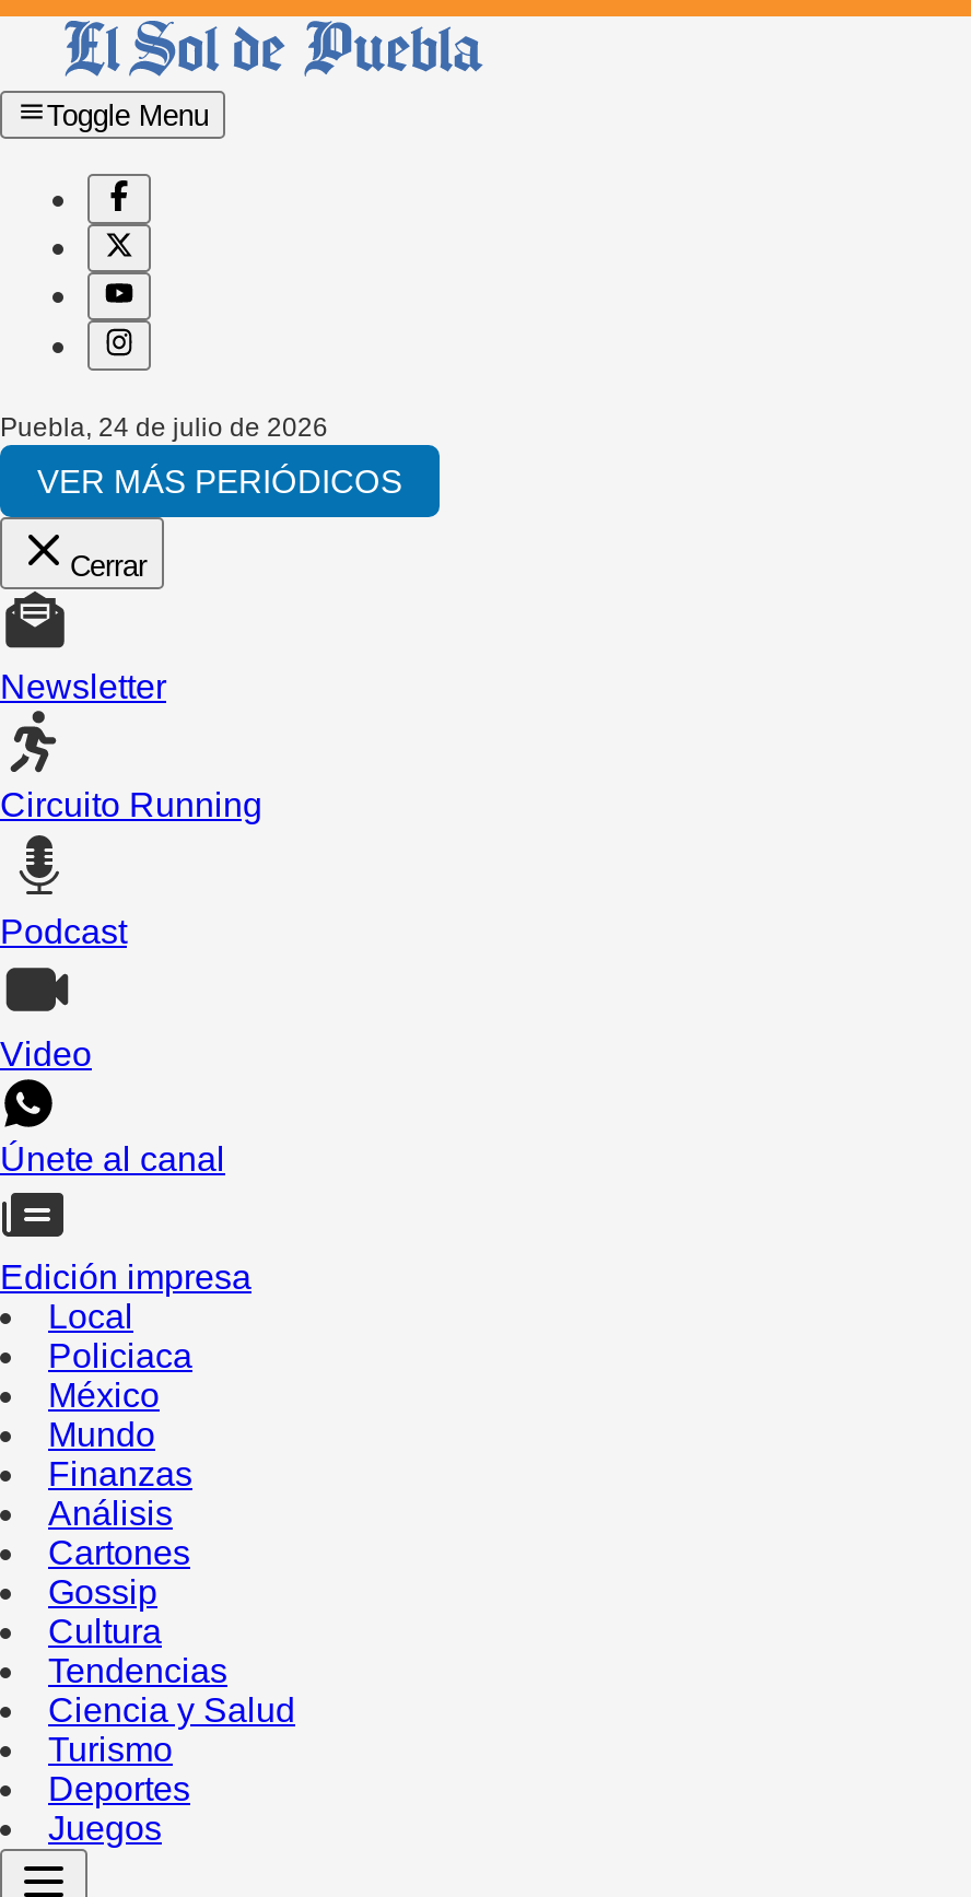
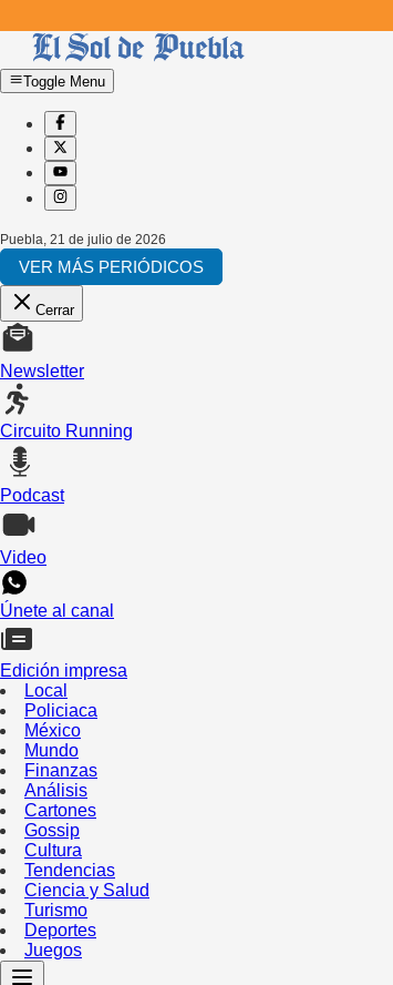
- Puebla, 24 de julio de 2026
+ Puebla, 21 de julio de 2026
